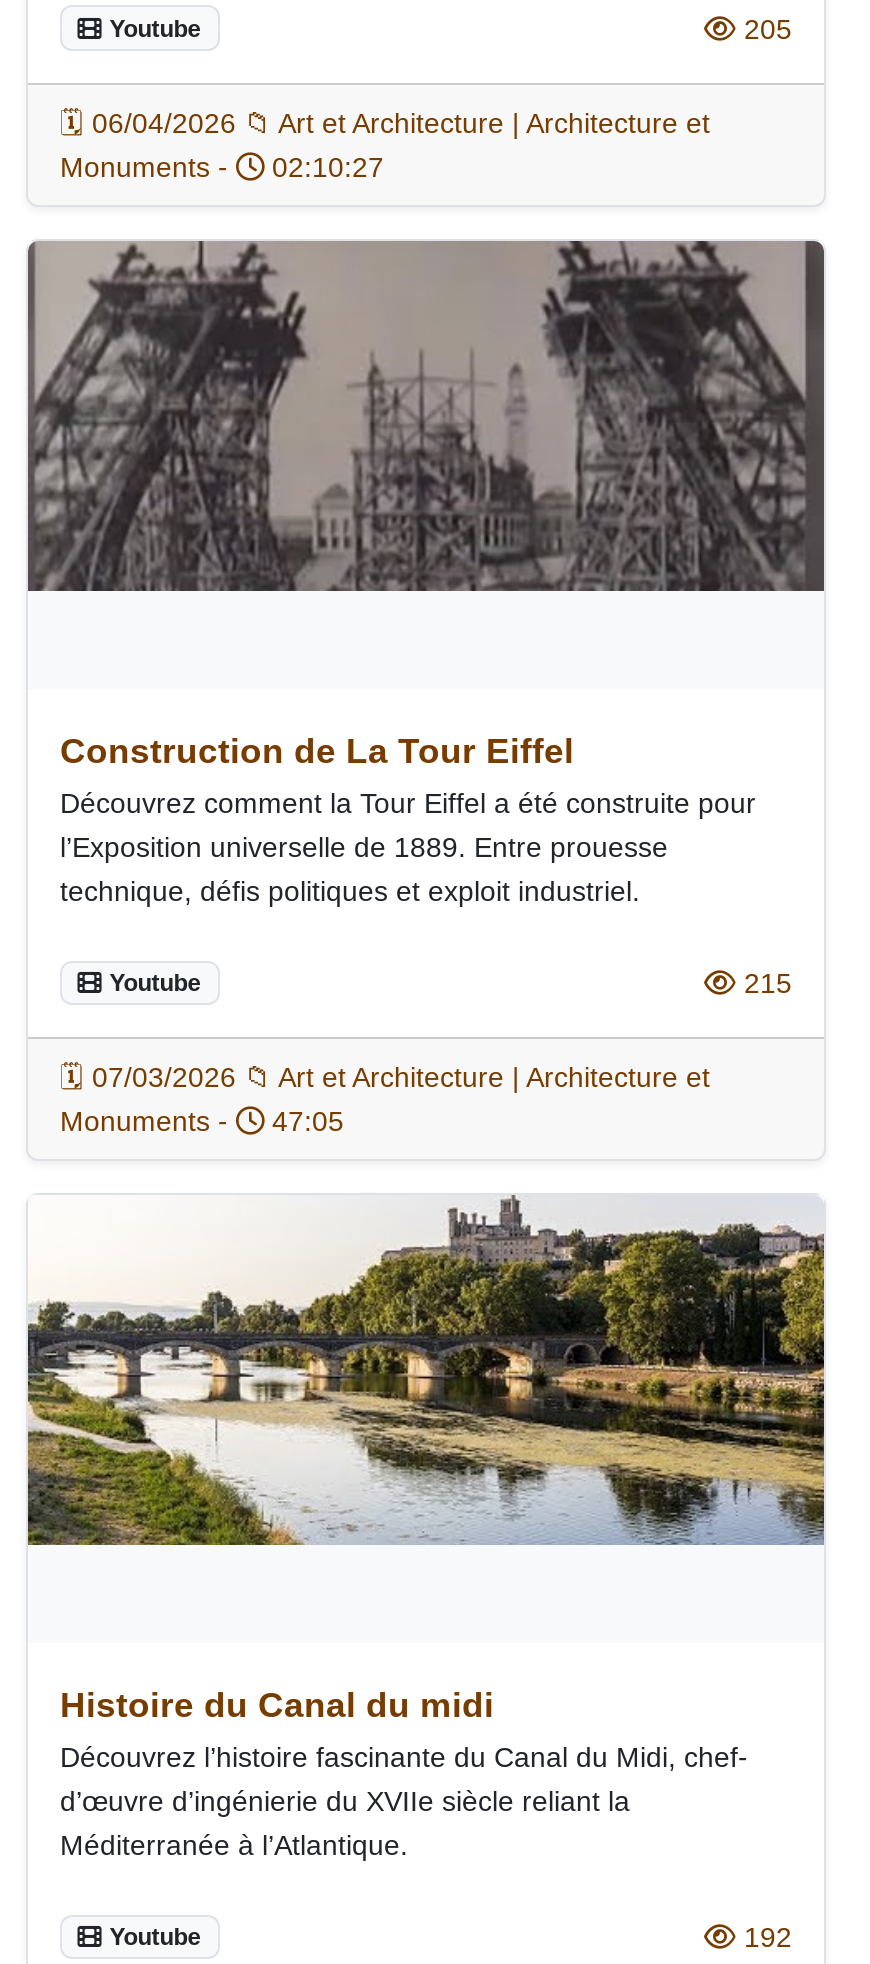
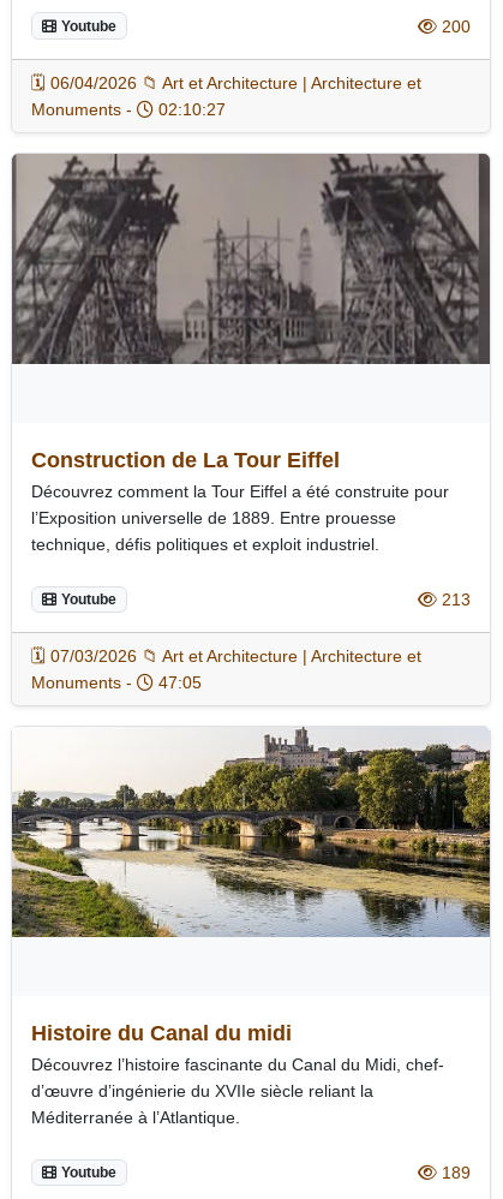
- 205
+ 200

- 215
+ 213

- 192
+ 189
